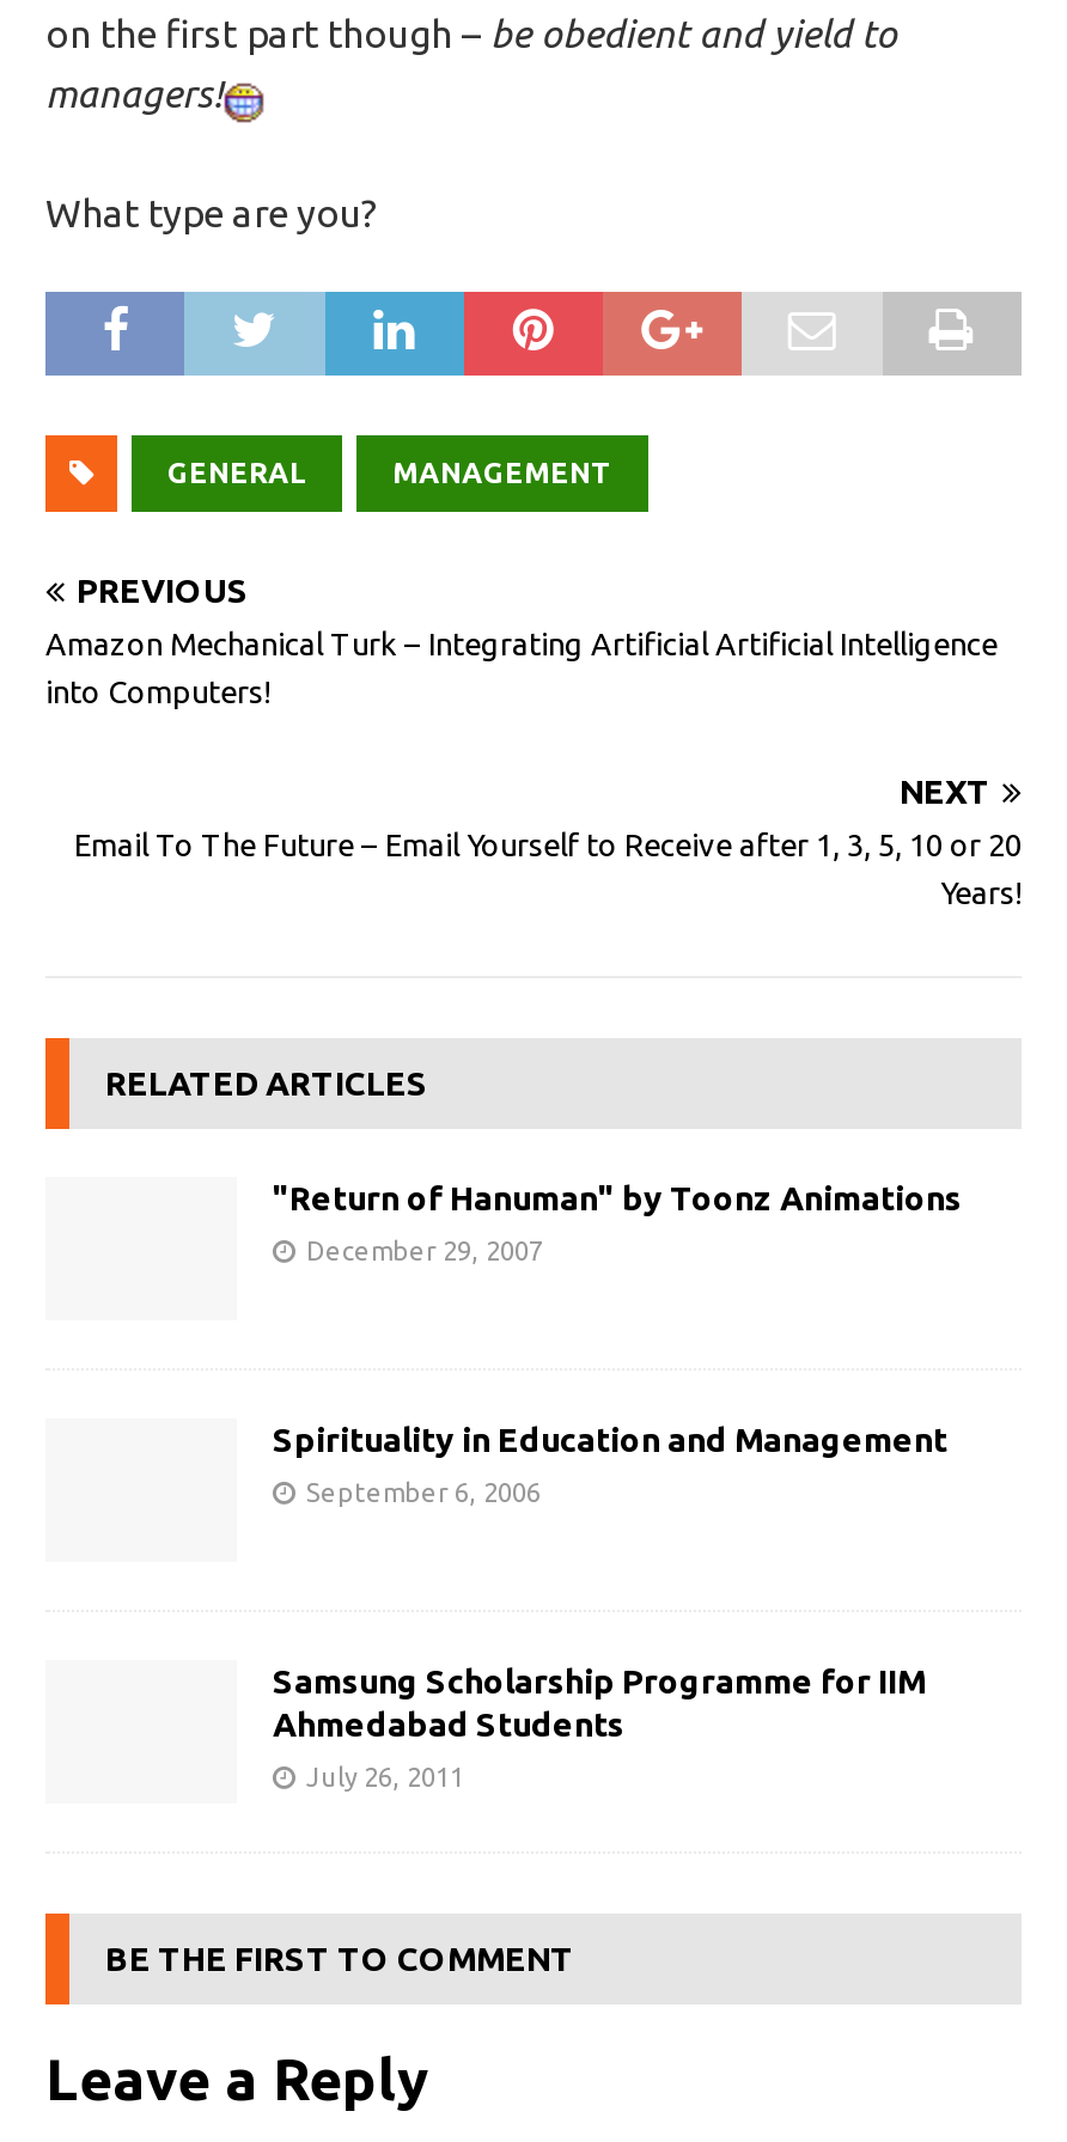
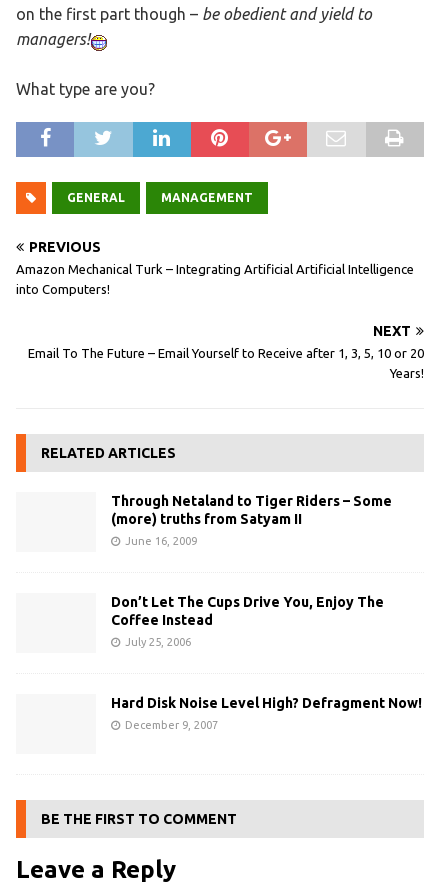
- "Return of Hanuman" by Toonz Animations
+ Through Netaland to Tiger Riders – Some
+ (more) truths from Satyam II

- December 29, 2007
+ June 16, 2009

- Spirituality in Education and Management
+ Don’t Let The Cups Drive You, Enjoy The
+ Coffee Instead

- September 6, 2006
+ July 25, 2006

- Samsung Scholarship Programme for IIM
- Ahmedabad Students
+ Hard Disk Noise Level High? Defragment Now!

- July 26, 2011
+ December 9, 2007
